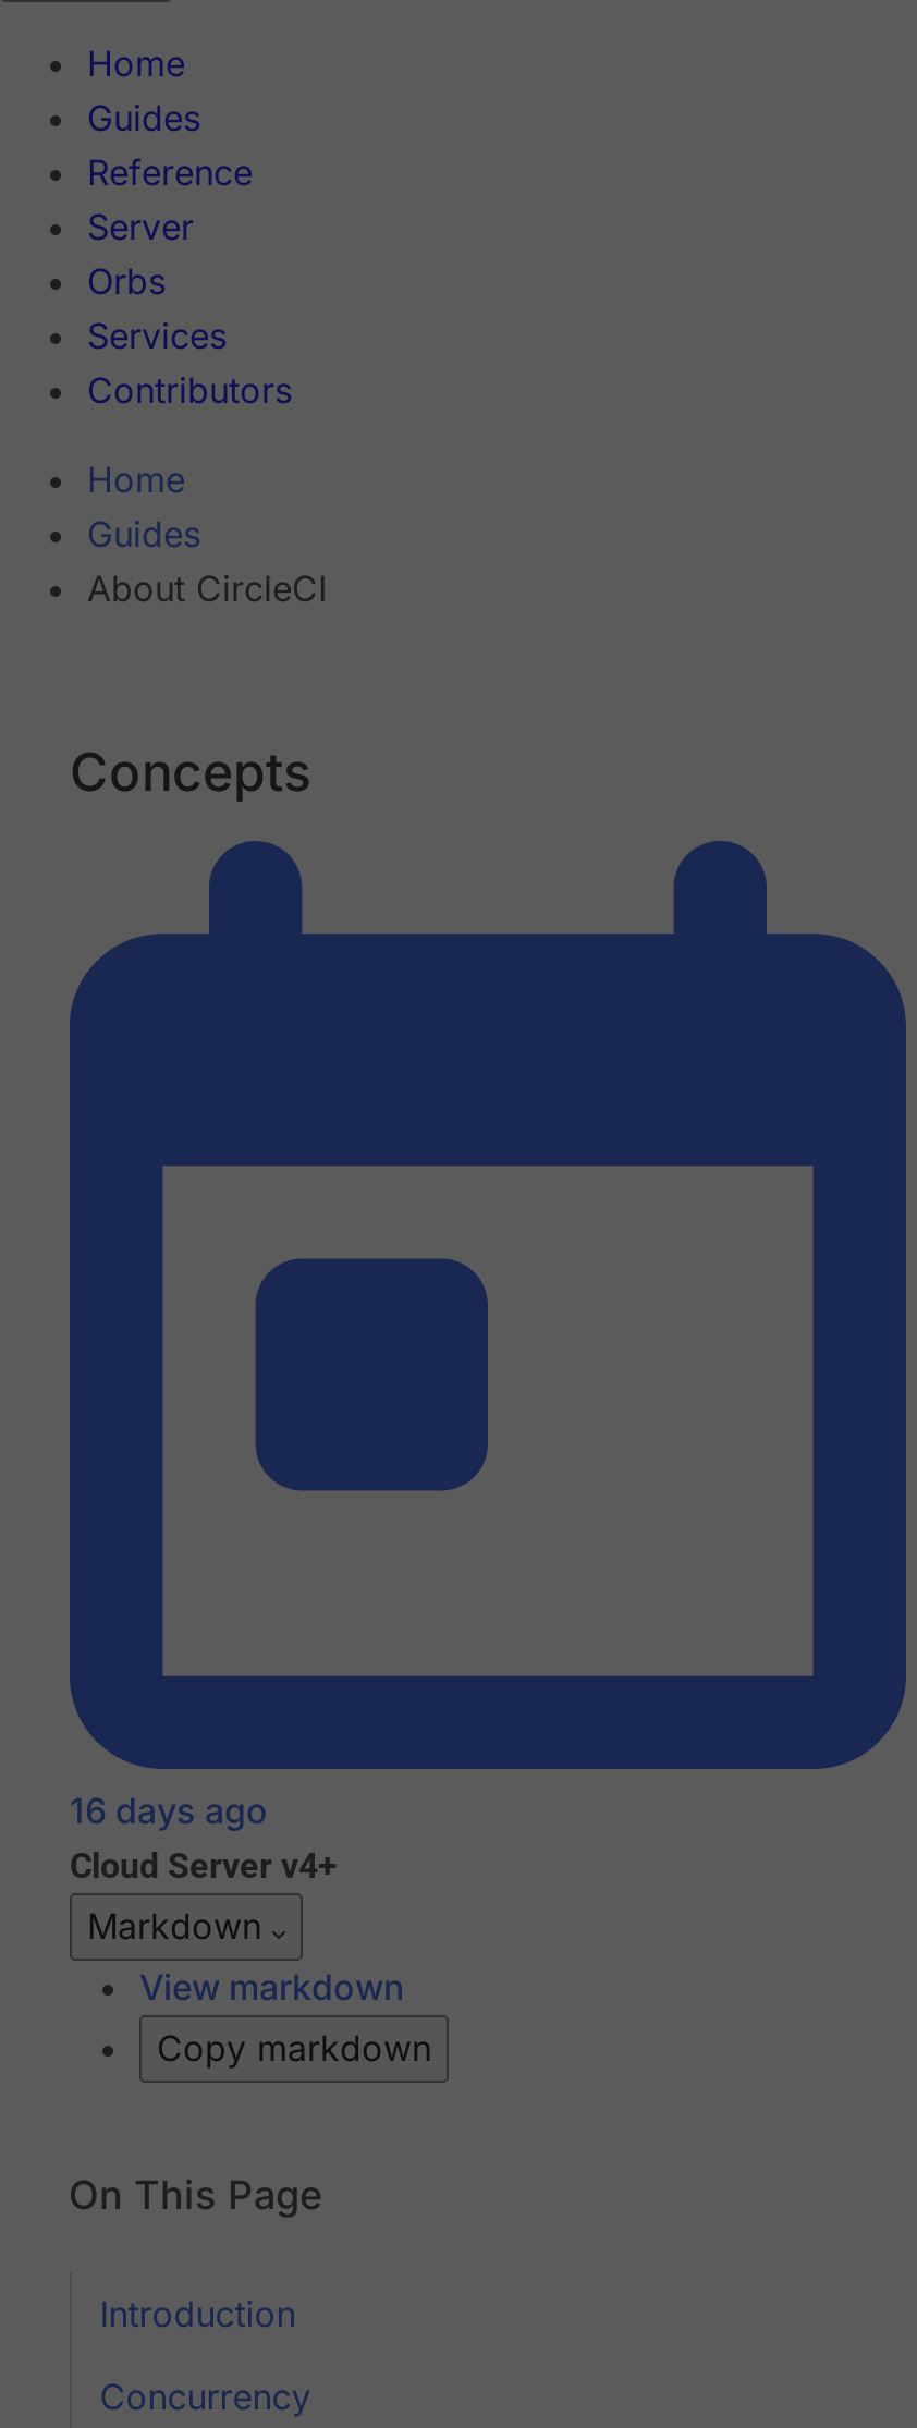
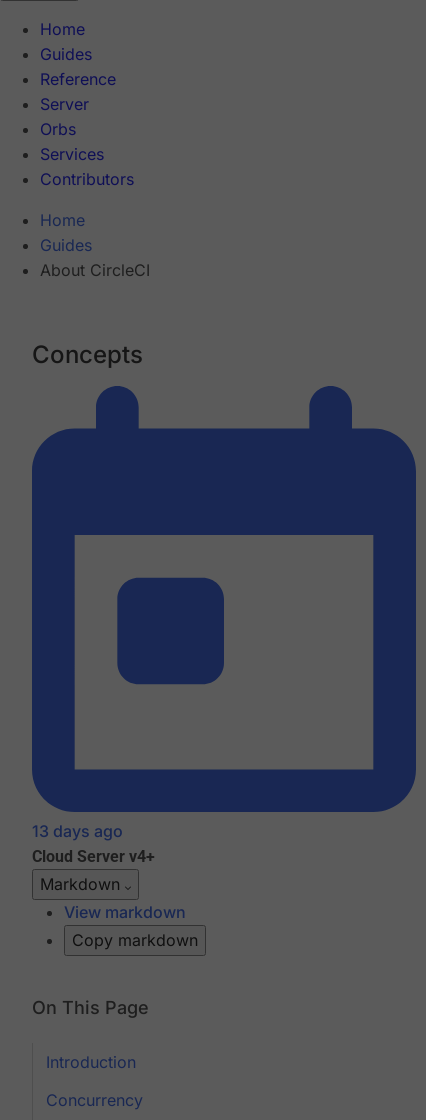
- 16 days ago
+ 13 days ago
